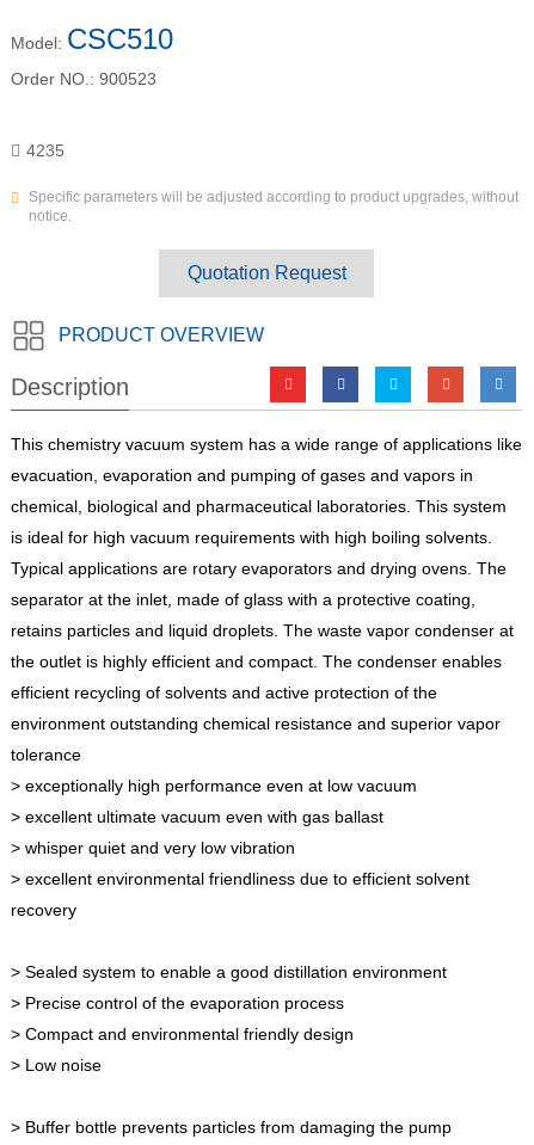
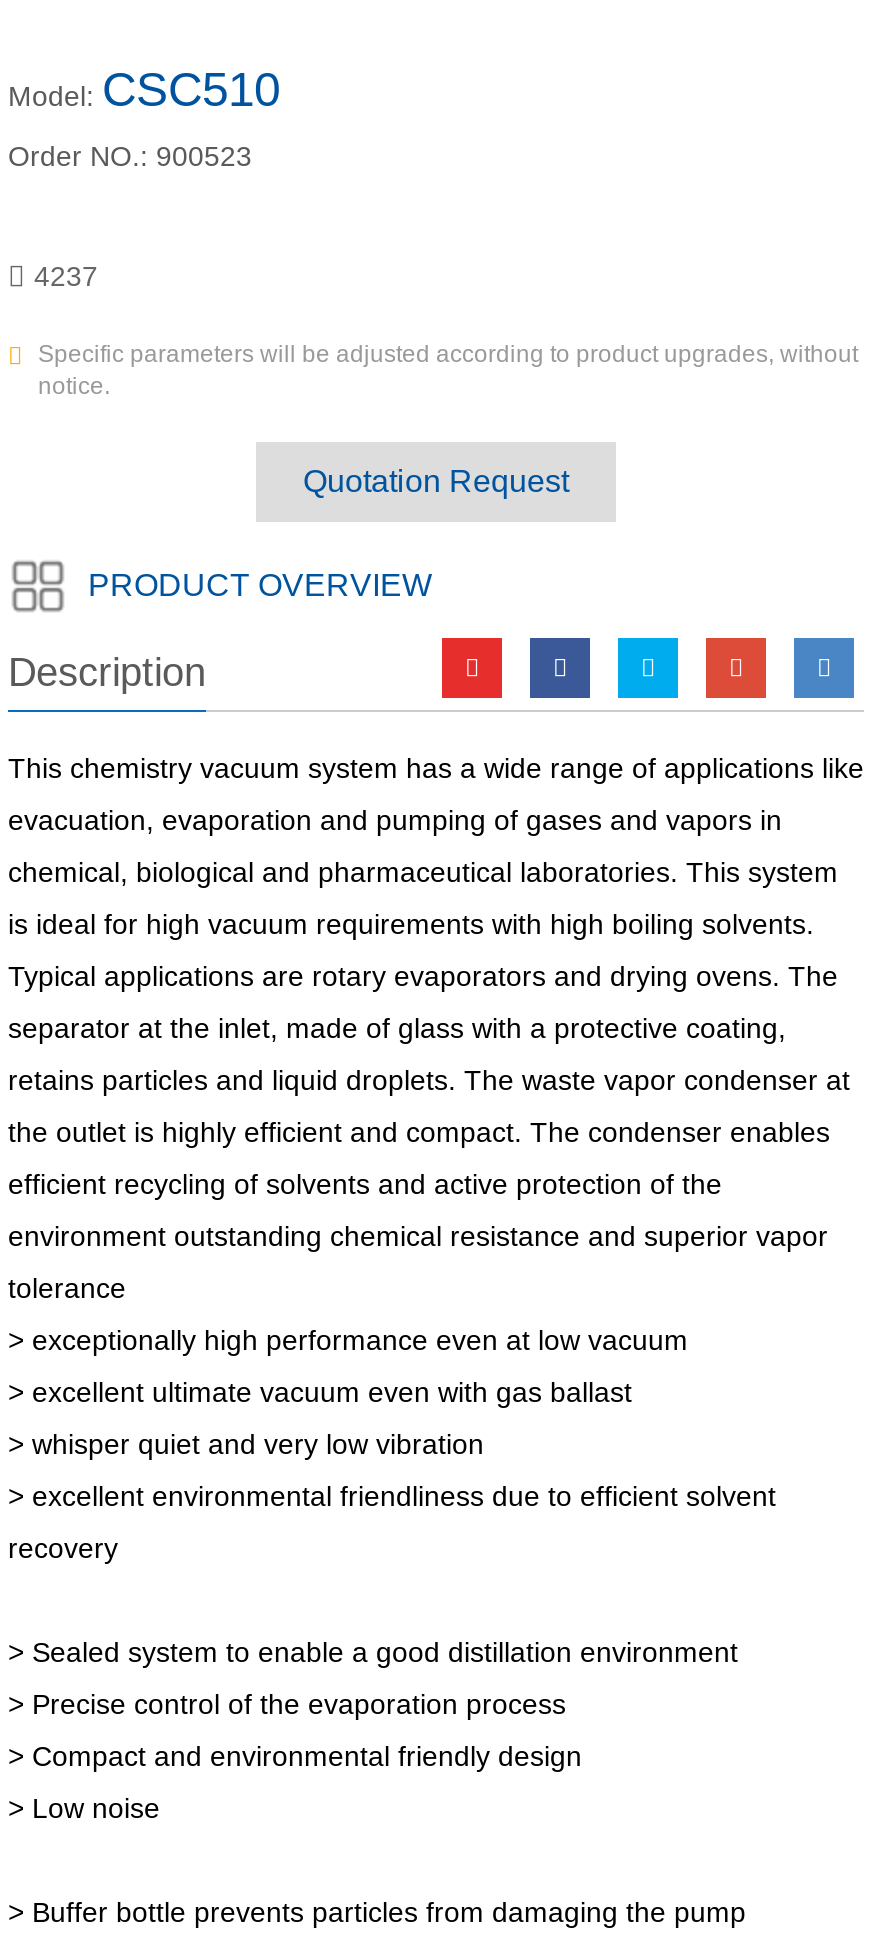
- 4235
+ 4237
